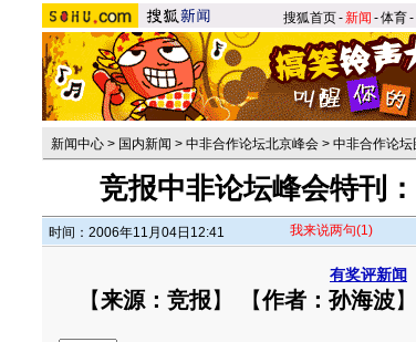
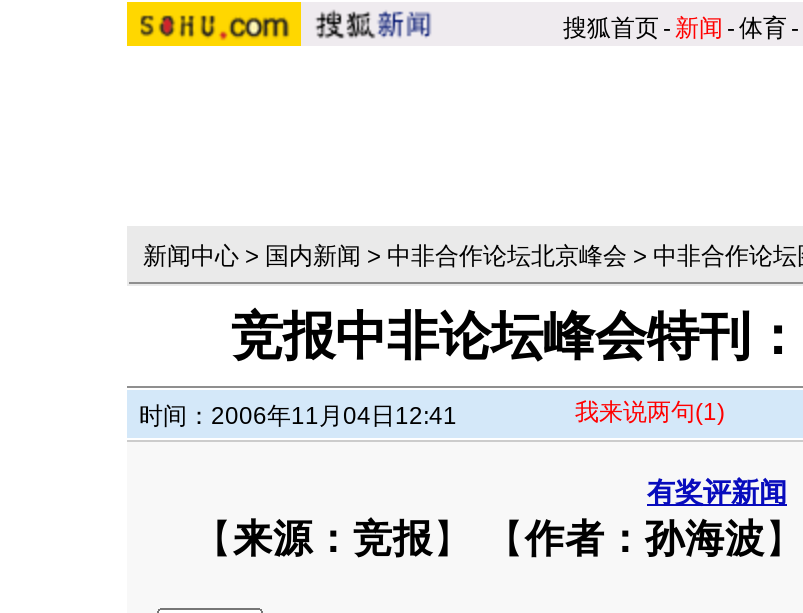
- [image]
